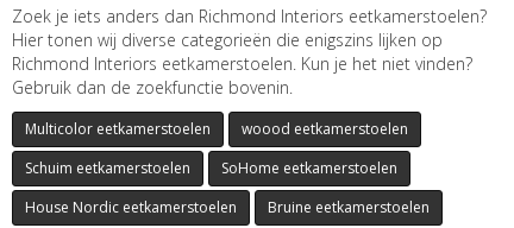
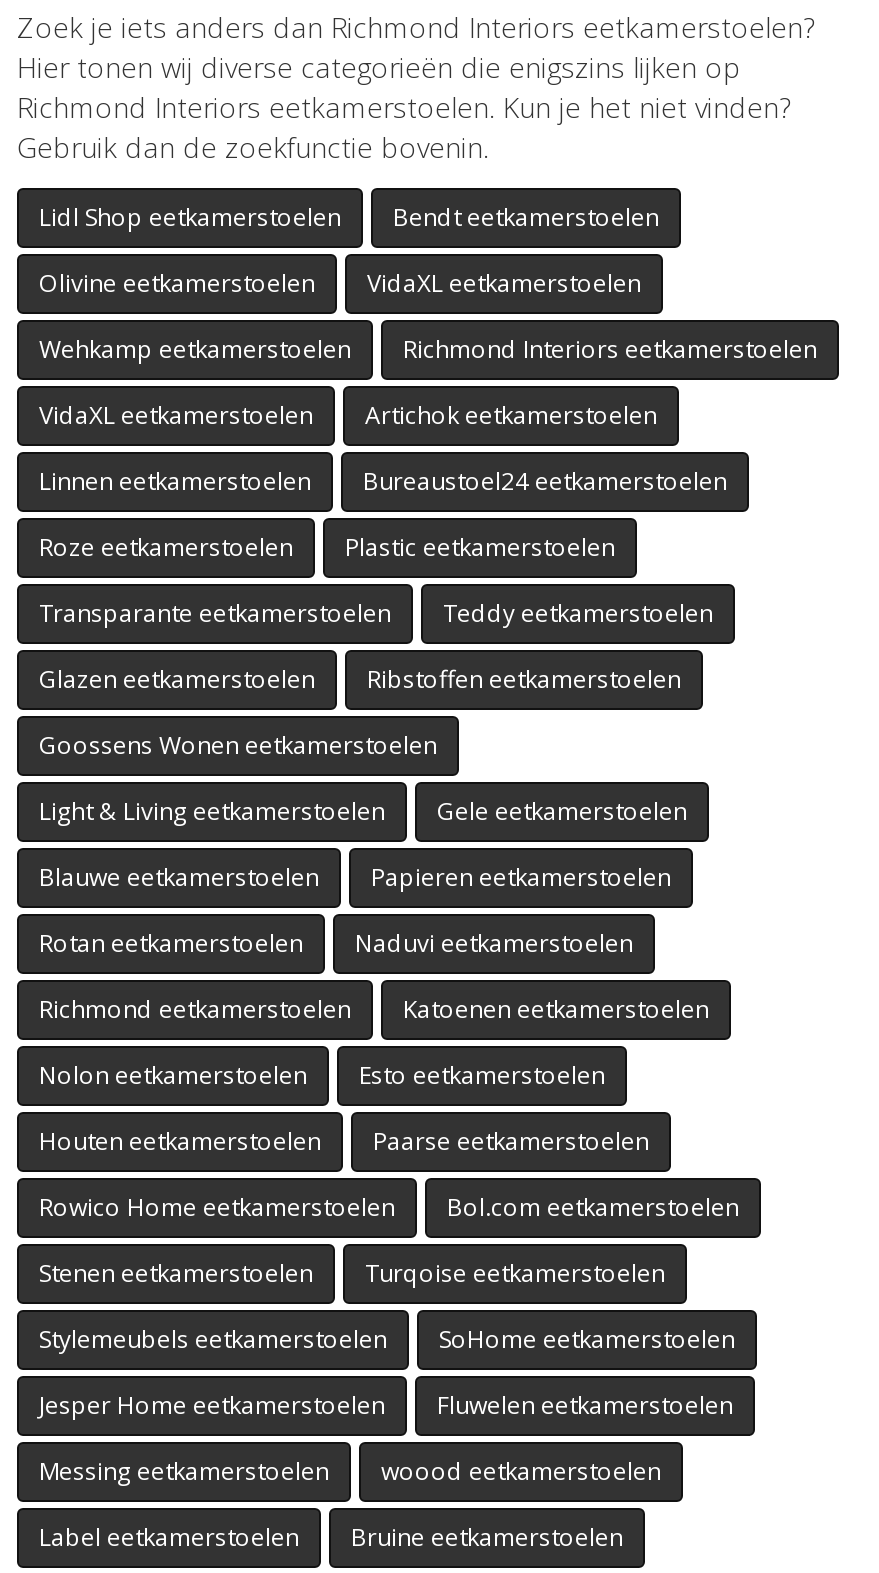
- Multicolor eetkamerstoelen
+ Lidl Shop eetkamerstoelen
+ Bendt eetkamerstoelen
+ Olivine eetkamerstoelen
+ VidaXL eetkamerstoelen
+ Wehkamp eetkamerstoelen
+ Richmond Interiors eetkamerstoelen
+ VidaXL eetkamerstoelen
+ Artichok eetkamerstoelen
+ Linnen eetkamerstoelen
+ Bureaustoel24 eetkamerstoelen
+ Roze eetkamerstoelen
+ Plastic eetkamerstoelen
+ Transparante eetkamerstoelen
+ Teddy eetkamerstoelen
+ Glazen eetkamerstoelen
+ Ribstoffen eetkamerstoelen
+ Goossens Wonen eetkamerstoelen
+ Light & Living eetkamerstoelen
+ Gele eetkamerstoelen
+ Blauwe eetkamerstoelen
+ Papieren eetkamerstoelen
+ Rotan eetkamerstoelen
+ Naduvi eetkamerstoelen
+ Richmond eetkamerstoelen
+ Katoenen eetkamerstoelen
+ Nolon eetkamerstoelen
+ Esto eetkamerstoelen
+ Houten eetkamerstoelen
+ Paarse eetkamerstoelen
+ Rowico Home eetkamerstoelen
+ Bol.com eetkamerstoelen
+ Stenen eetkamerstoelen
+ Turqoise eetkamerstoelen
+ Stylemeubels eetkamerstoelen
+ Jesper Home eetkamerstoelen
+ Fluwelen eetkamerstoelen
+ Messing eetkamerstoelen

moved down: woood eetkamerstoelen

- Schuim eetkamerstoelen
- House Nordic eetkamerstoelen
+ Label eetkamerstoelen

moved up: SoHome eetkamerstoelen
